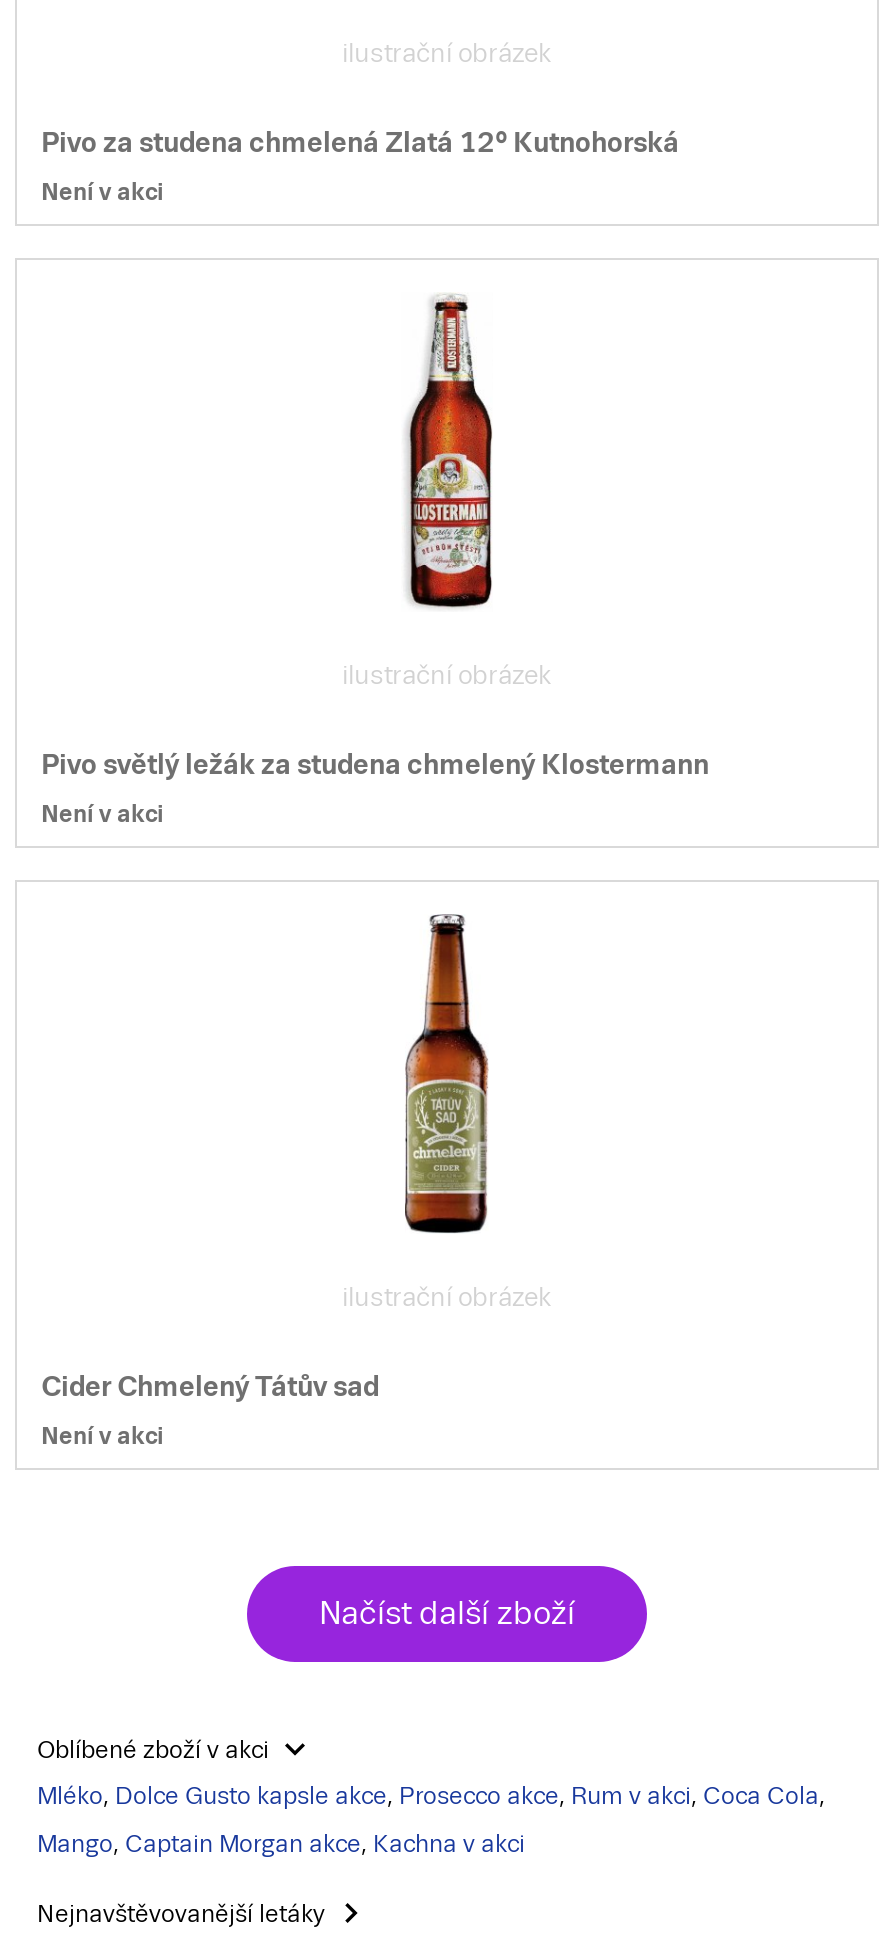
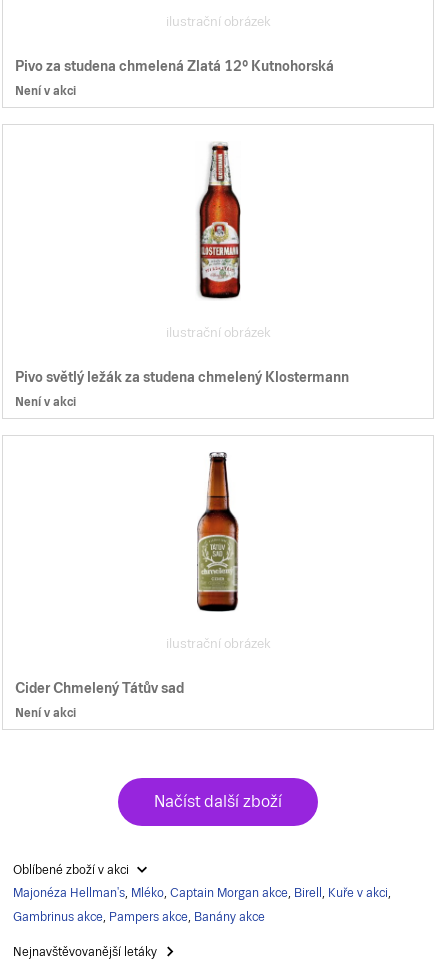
- Mléko, Dolce Gusto kapsle akce, Prosecco akce, Rum v akci, Coca Cola,
+ Majonéza Hellman's, Mléko, Captain Morgan akce, Birell, Kuře v akci,

- Mango, Captain Morgan akce, Kachna v akci
+ Gambrinus akce, Pampers akce, Banány akce
